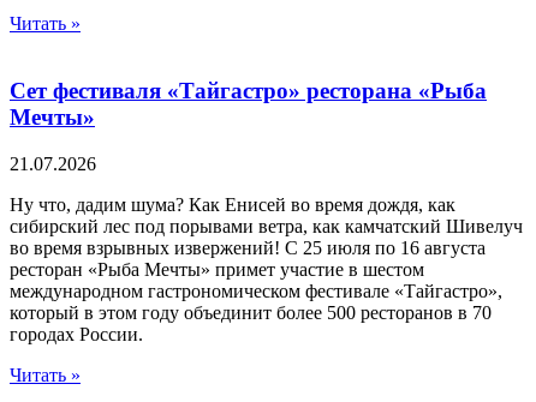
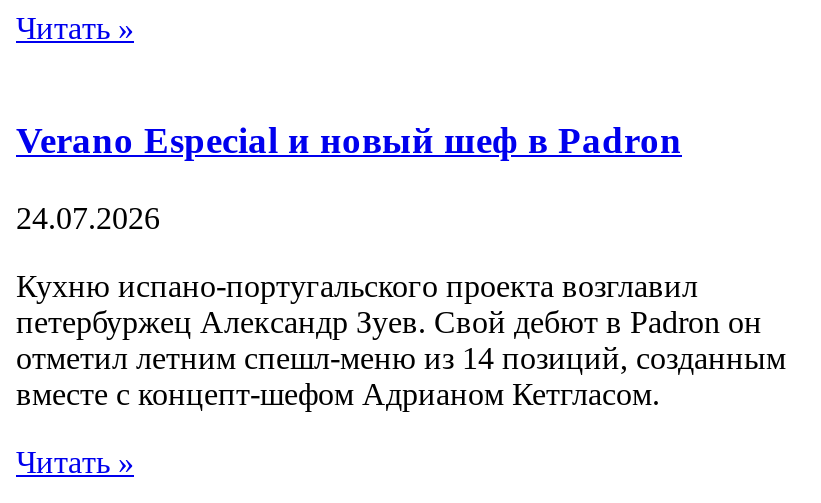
- Сет фестиваля «Тайгастро» ресторана «Рыба
- Мечты»
+ Verano Especial и новый шеф в Padron

- 21.07.2026
+ 24.07.2026

- Ну что, дадим шума? Как Енисей во время дождя, как
- сибирский лес под порывами ветра, как камчатский Шивелуч
- во время взрывных извержений! С 25 июля по 16 августа
- ресторан «Рыба Мечты» примет участие в шестом
- международном гастрономическом фестивале «Тайгастро»,
- который в этом году объединит более 500 ресторанов в 70
- городах России.
+ Кухню испано-португальского проекта возглавил
+ петербуржец Александр Зуев. Свой дебют в Padron он
+ отметил летним спешл-меню из 14 позиций, созданным
+ вместе с концепт-шефом Адрианом Кетгласом.
